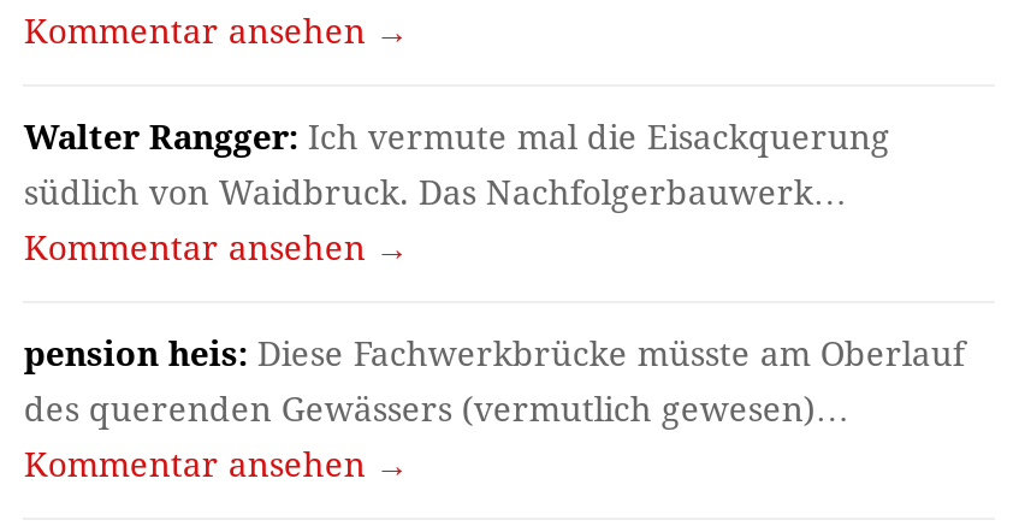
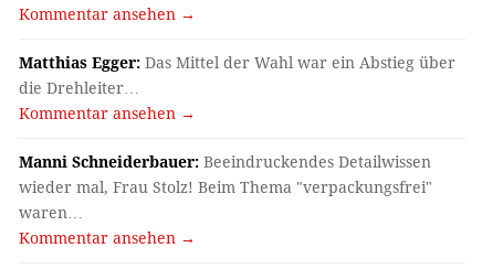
- Walter Rangger: Ich vermute mal die Eisackquerung
- südlich von Waidbruck. Das Nachfolgerbauwerk…
+ Matthias Egger: Das Mittel der Wahl war ein Abstieg über
+ die Drehleiter…

- pension heis: Diese Fachwerkbrücke müsste am Oberlauf
- des querenden Gewässers (vermutlich gewesen)…
+ Manni Schneiderbauer: Beeindruckendes Detailwissen
+ wieder mal, Frau Stolz! Beim Thema "verpackungsfrei"
+ waren…
